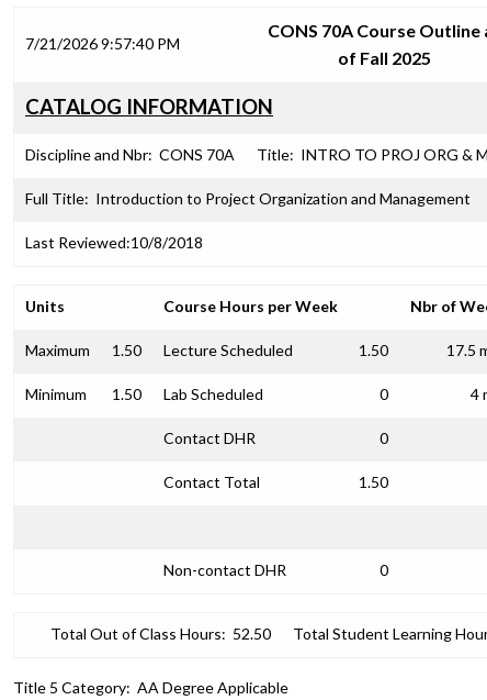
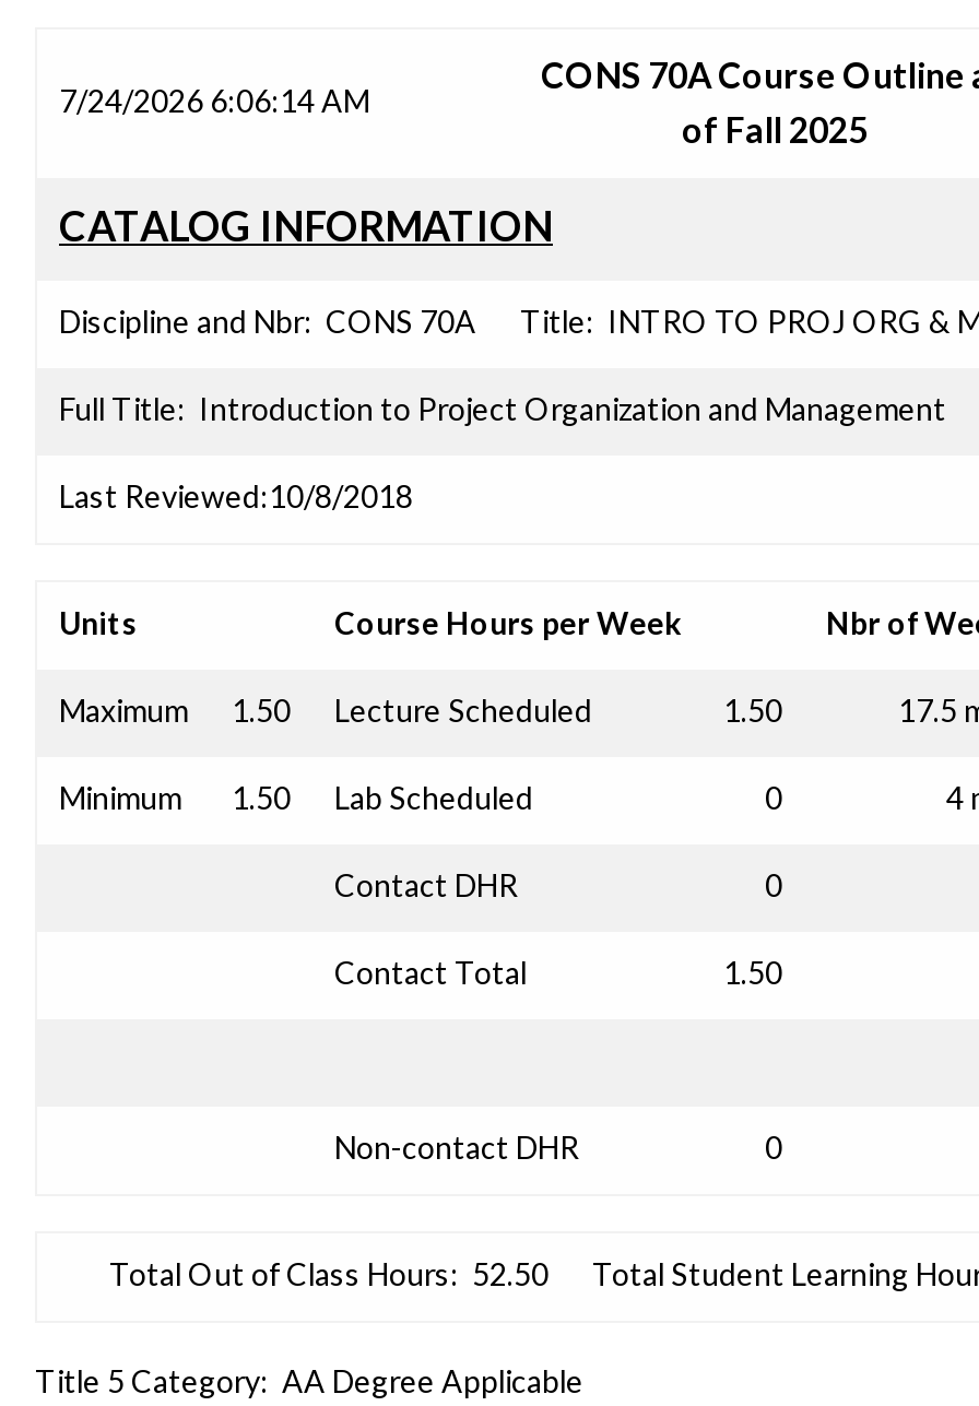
- 7/21/2026 9:57:40 PM
+ 7/24/2026 6:06:14 AM
